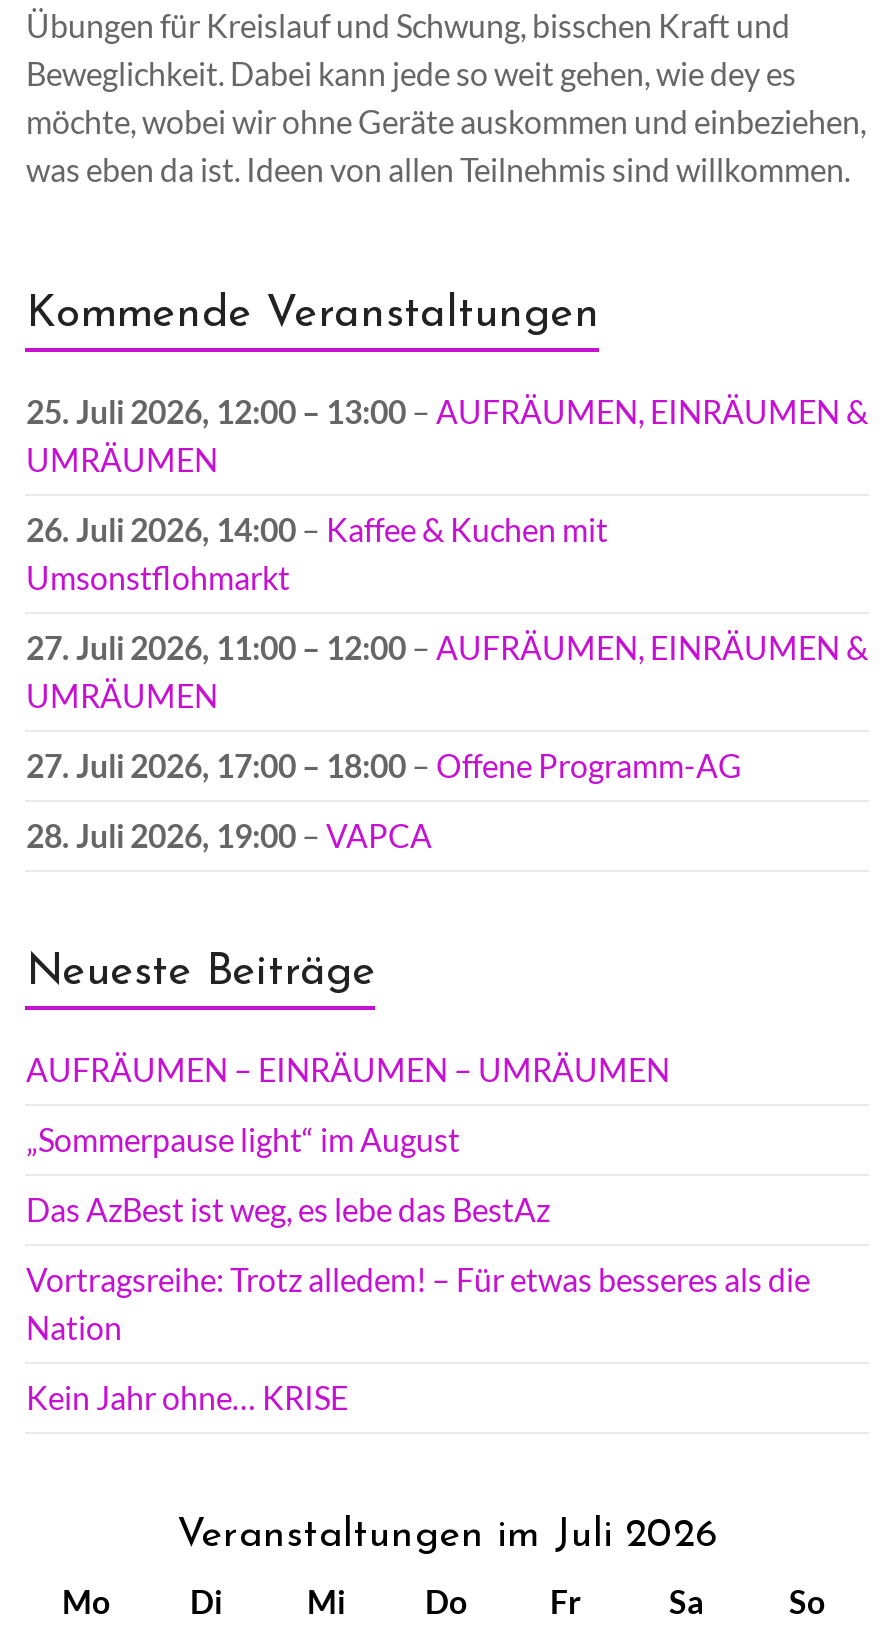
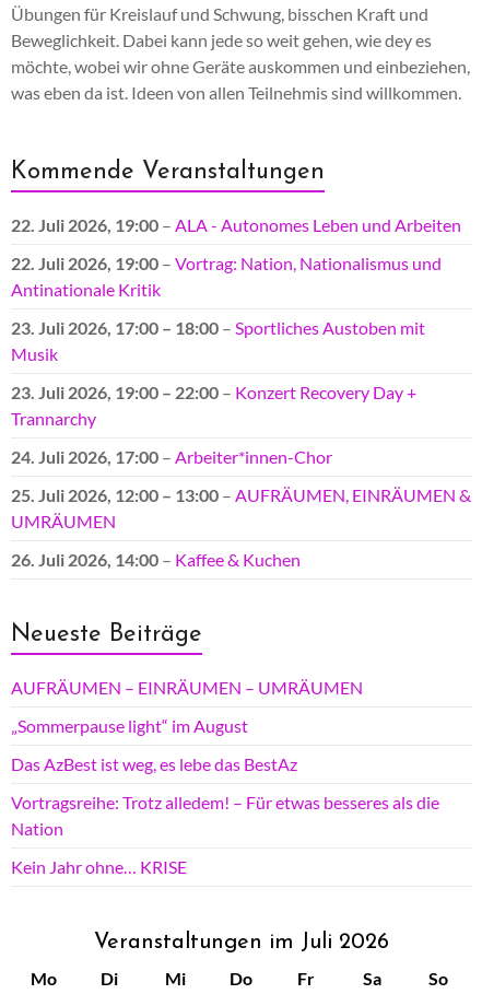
+ 22. Juli 2026, 19:00 – ALA - Autonomes Leben und Arbeiten
+ 22. Juli 2026, 19:00 – Vortrag: Nation, Nationalismus und
+ Antinationale Kritik
+ 23. Juli 2026, 17:00 – 18:00 – Sportliches Austoben mit
+ Musik
+ 23. Juli 2026, 19:00 – 22:00 – Konzert Recovery Day +
+ Trannarchy
+ 24. Juli 2026, 17:00 – Arbeiter*innen-Chor

moved down: 25. Juli 2026, 12:00 – 13:00 – AUFRÄUMEN, EINRÄUMEN & | UMRÄUMEN

- 26. Juli 2026, 14:00 – Kaffee & Kuchen mit
- Umsonstflohmarkt
- 27. Juli 2026, 11:00 – 12:00 – AUFRÄUMEN, EINRÄUMEN &
- UMRÄUMEN
- 27. Juli 2026, 17:00 – 18:00 – Offene Programm-AG
- 28. Juli 2026, 19:00 – VAPCA
+ 26. Juli 2026, 14:00 – Kaffee & Kuchen
